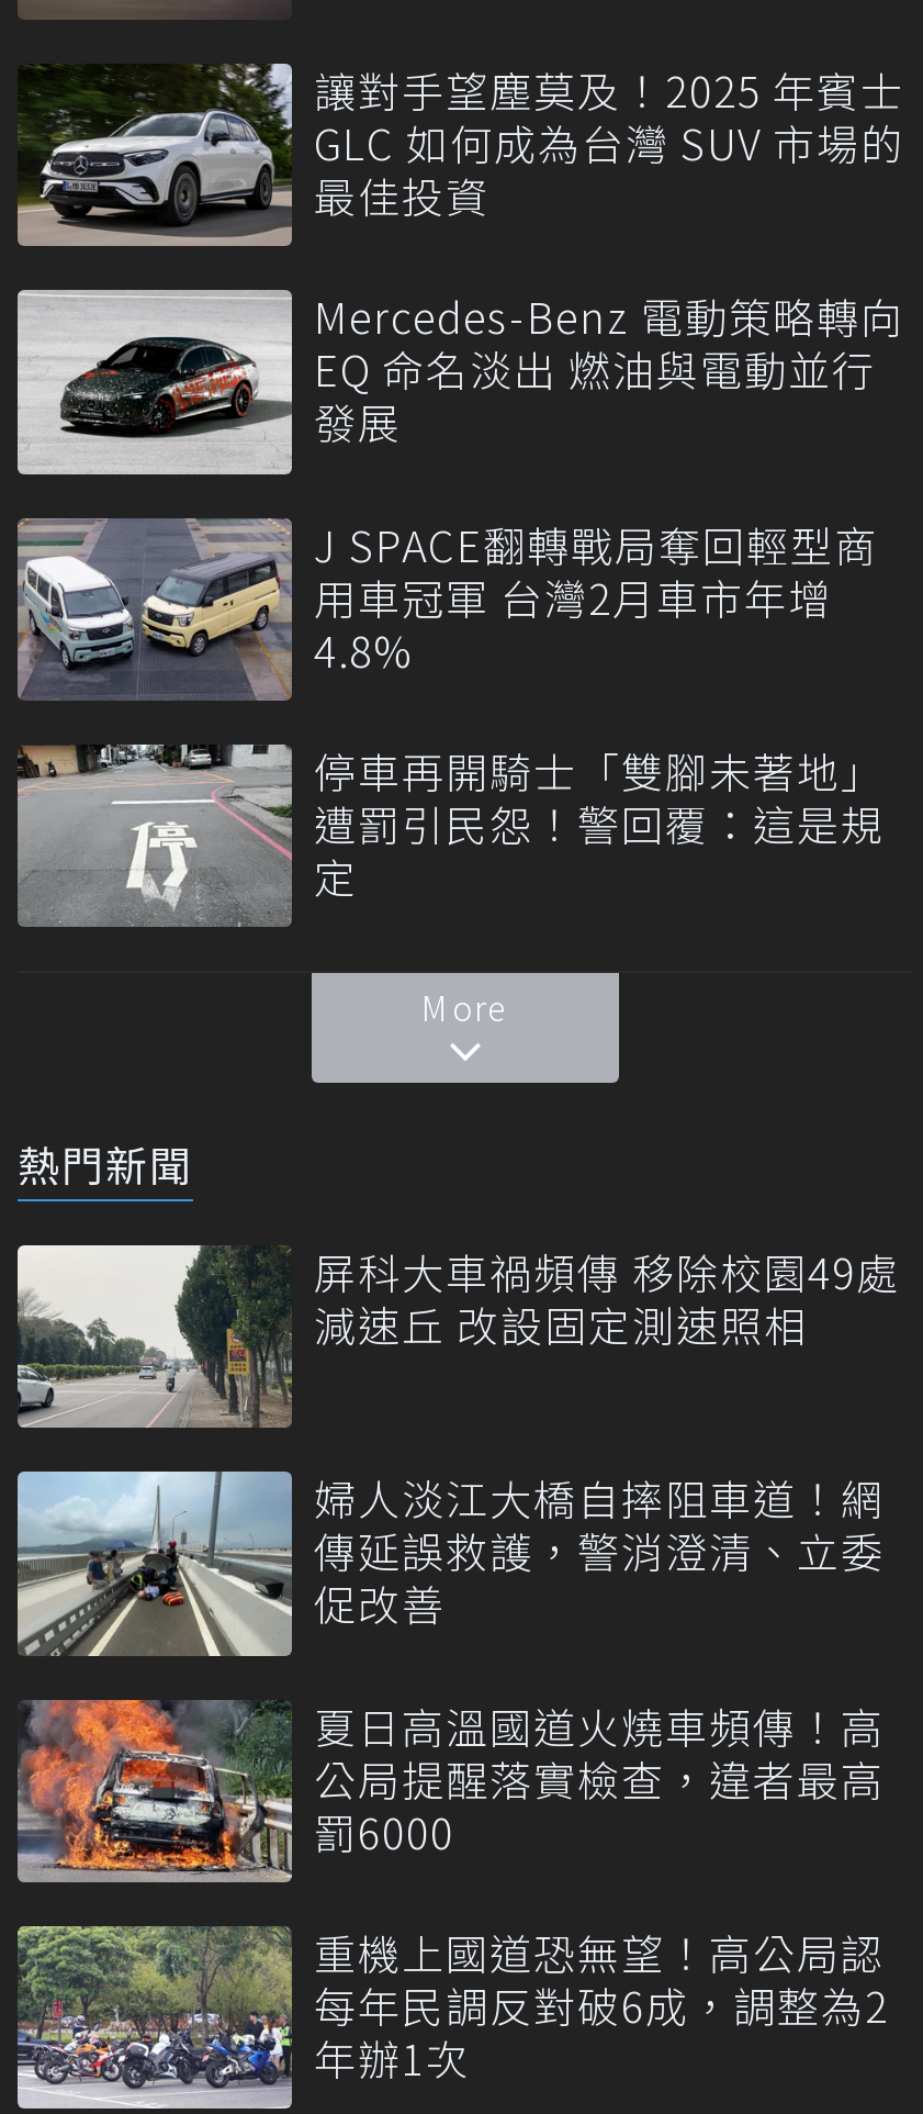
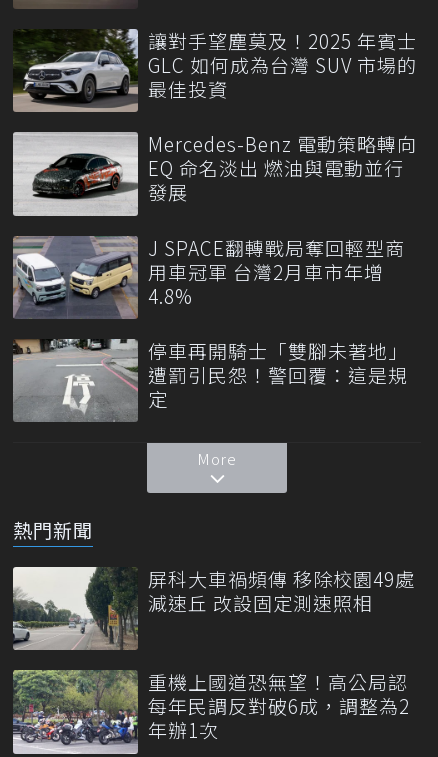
- [image]
- 婦人淡江大橋自摔阻車道！網
- 傳延誤救護，警消澄清、立委
- 促改善
- 夏日高溫國道火燒車頻傳！高
- 公局提醒落實檢查，違者最高
- 罰6000

- [image]
